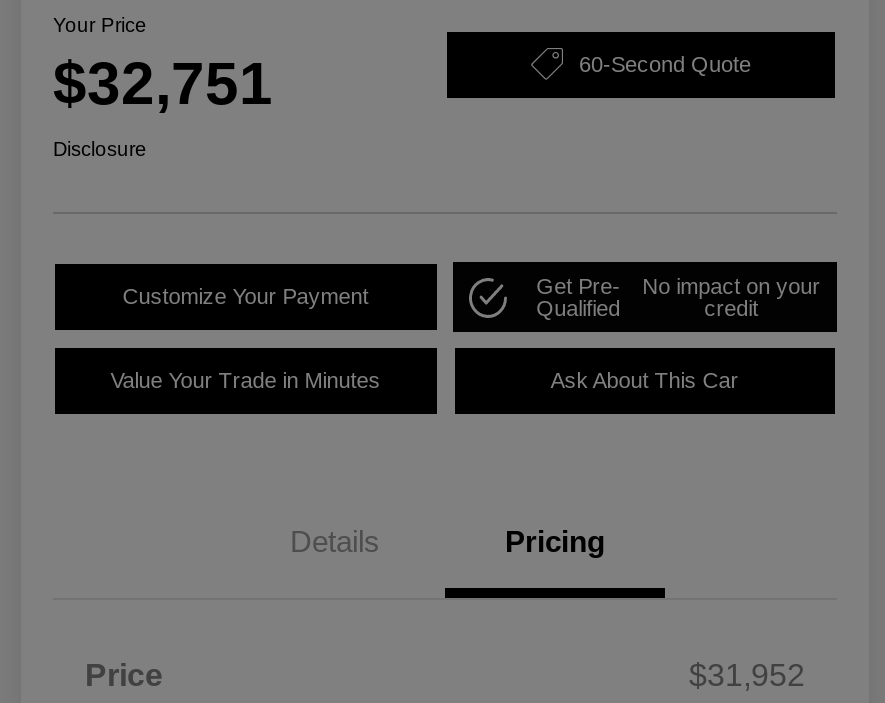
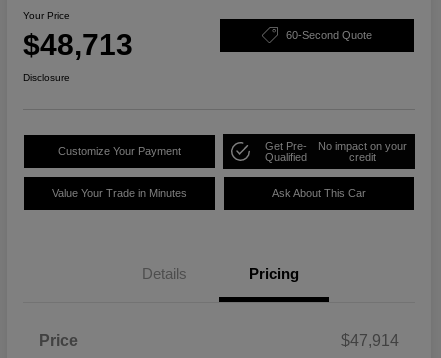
- $32,751
+ $48,713

- $31,952
+ $47,914
